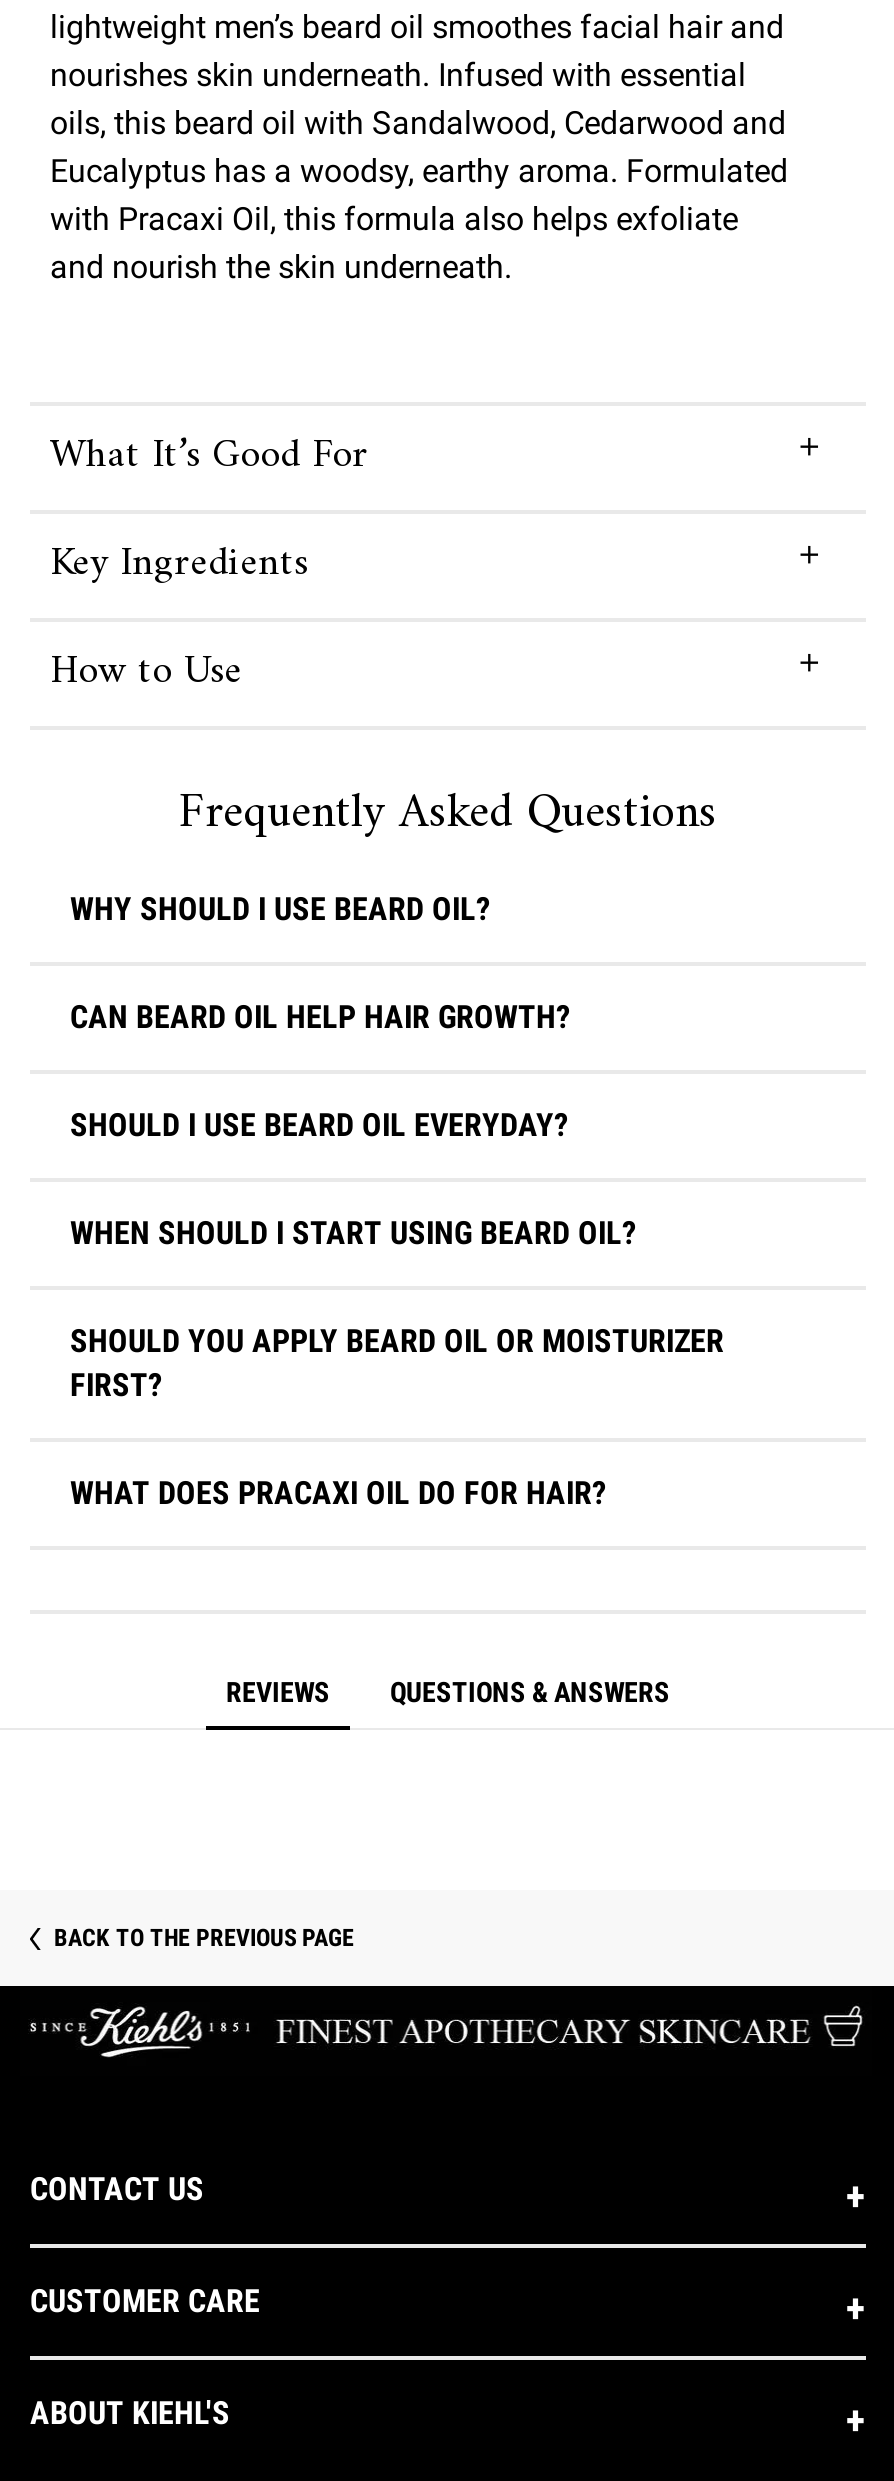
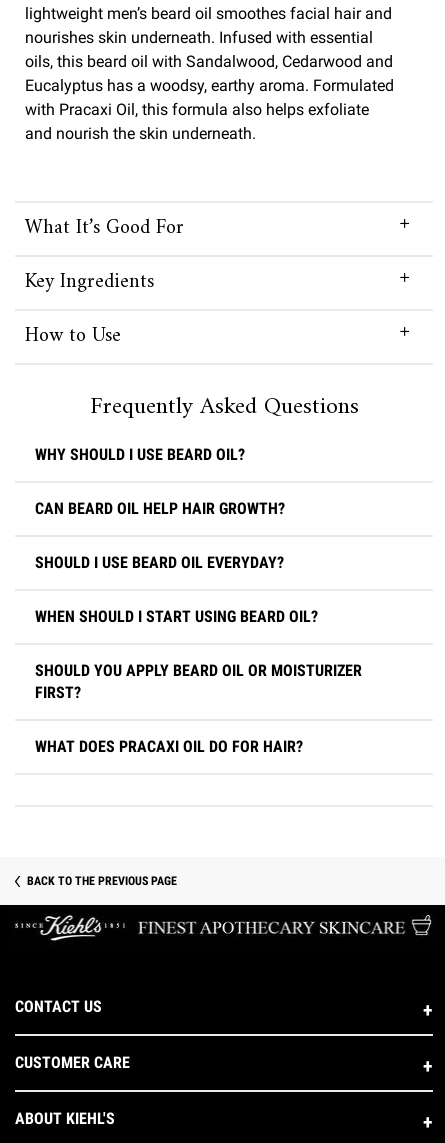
- REVIEWS
- QUESTIONS & ANSWERS
